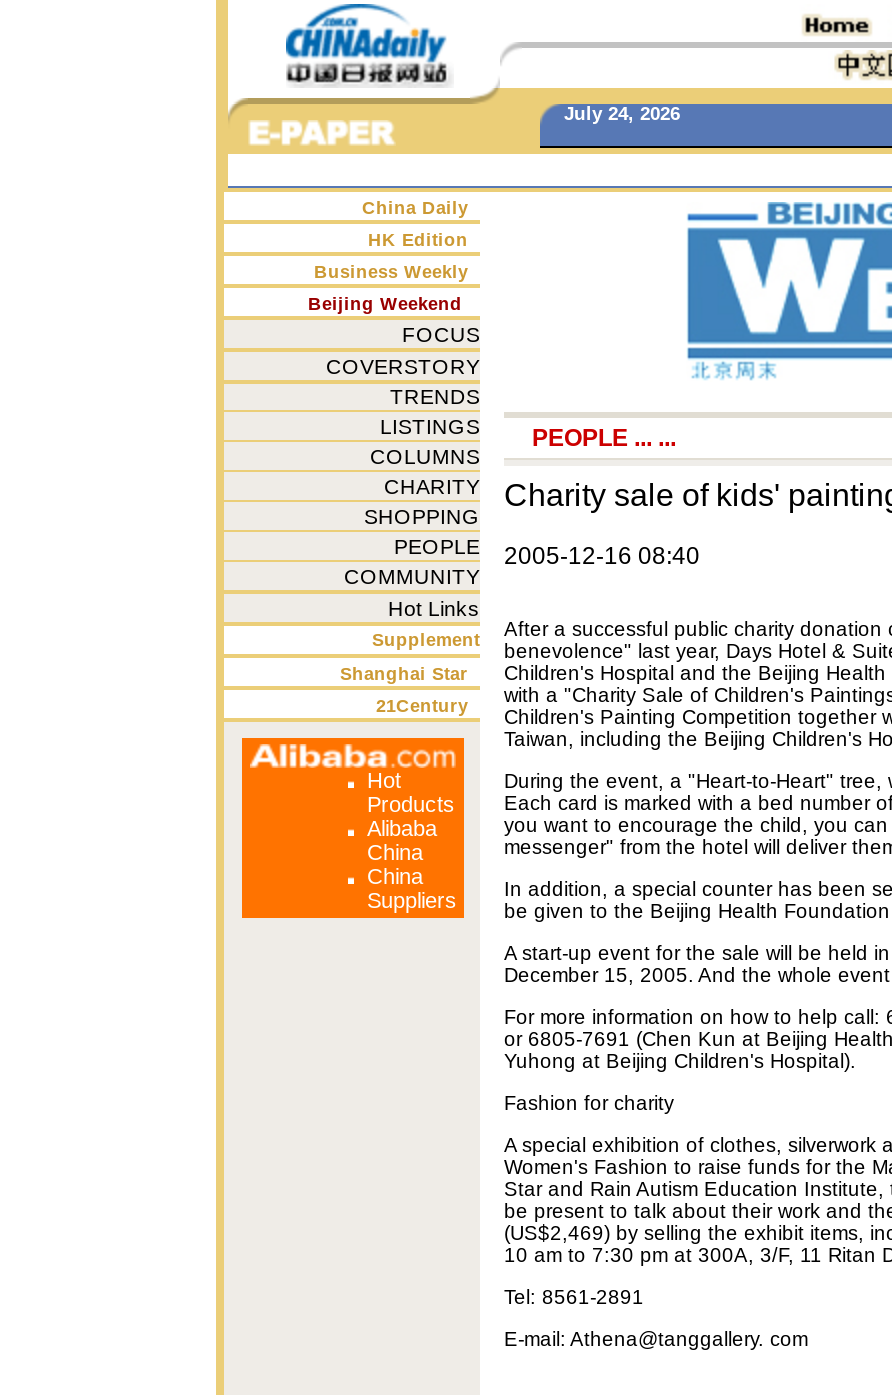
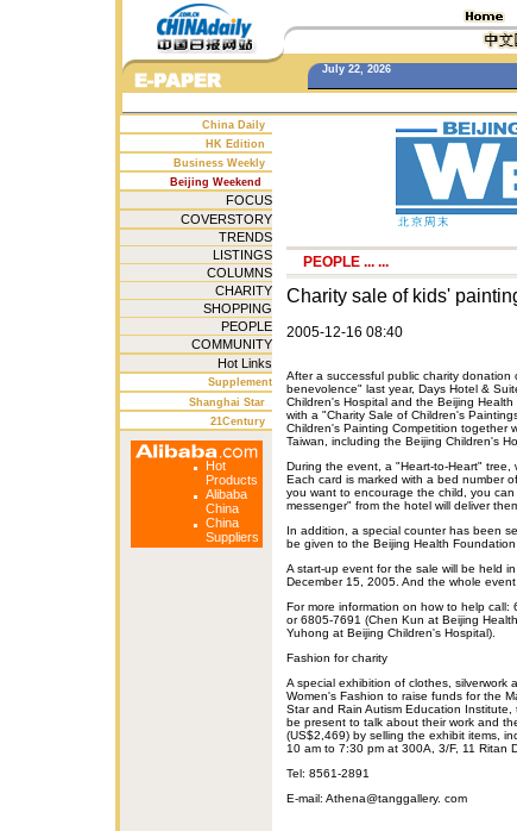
- July 24, 2026
+ July 22, 2026
